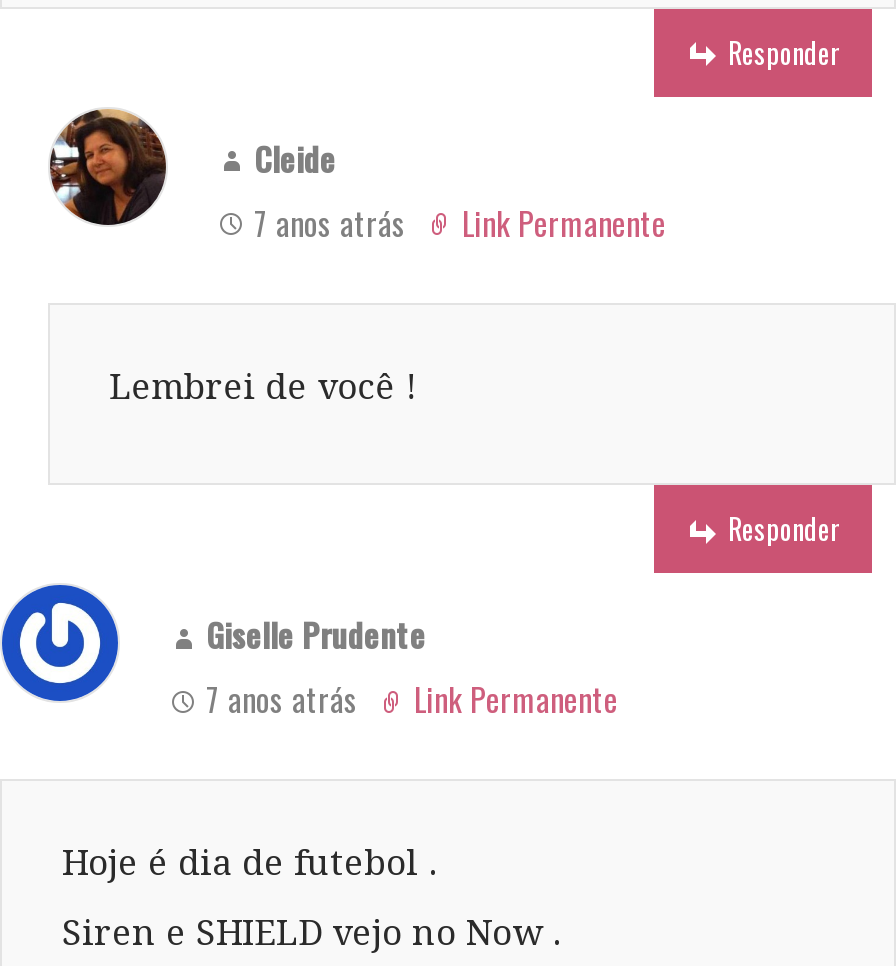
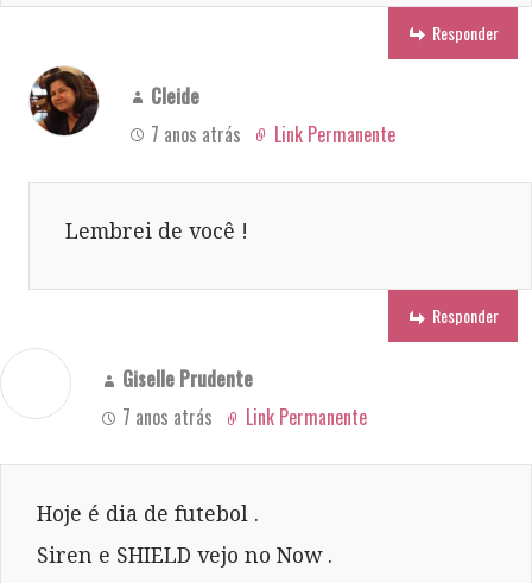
- [image]
